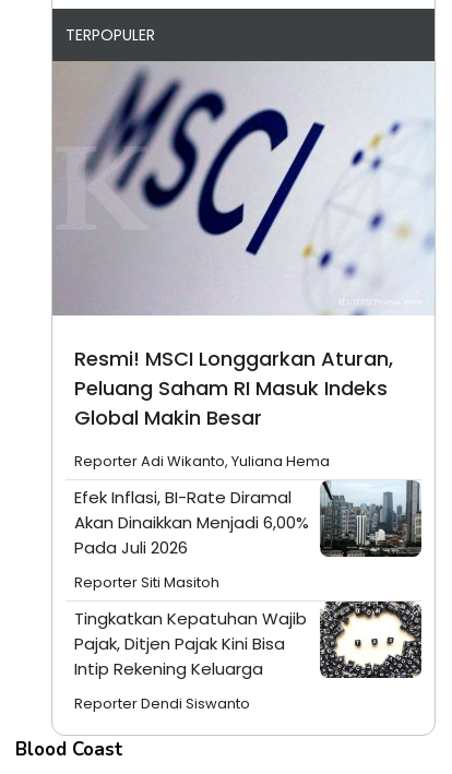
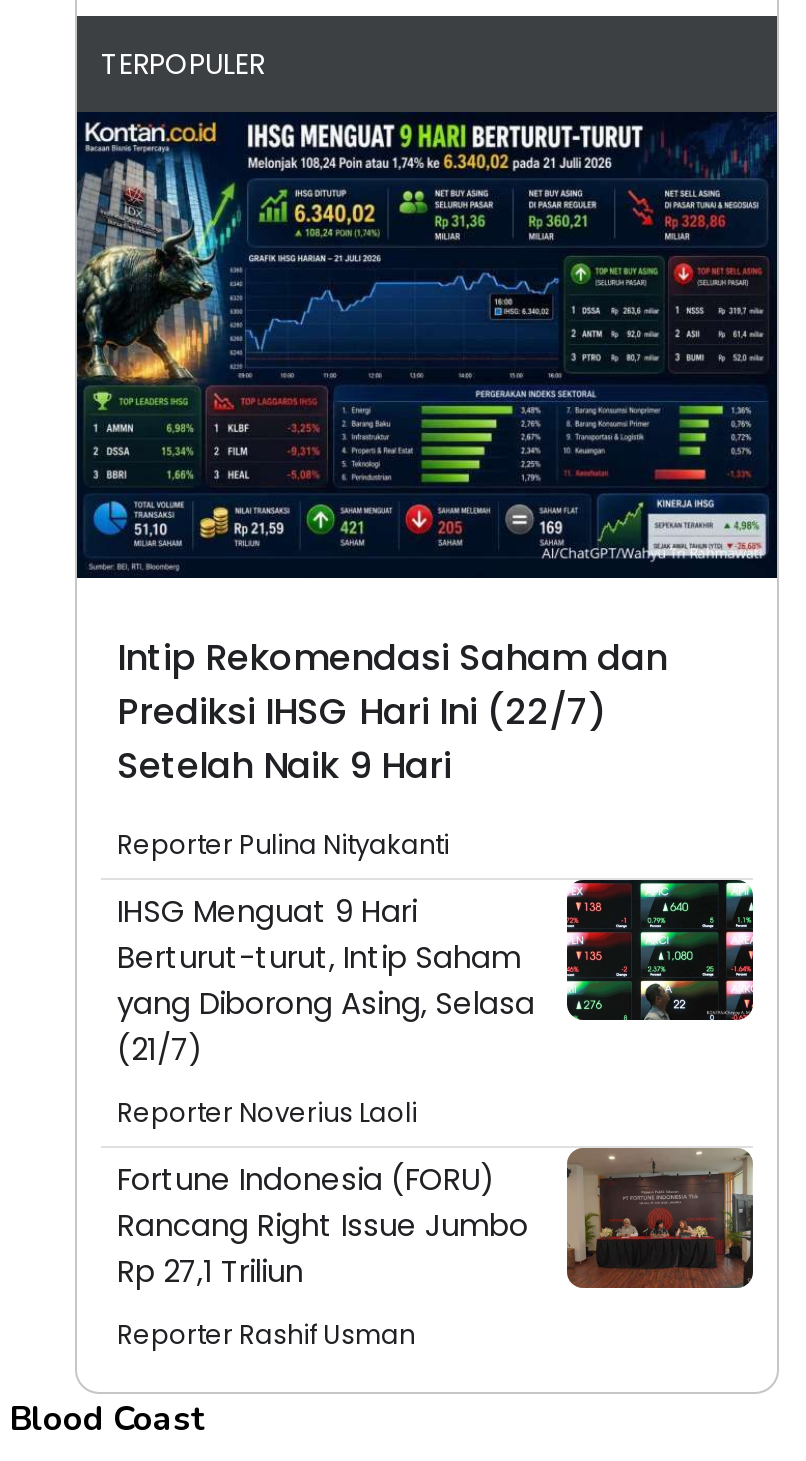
- [image]
- Resmi! MSCI Longgarkan Aturan,
- Peluang Saham RI Masuk Indeks
- Global Makin Besar
+ [image]
+ Intip Rekomendasi Saham dan
+ Prediksi IHSG Hari Ini (22/7)
+ Setelah Naik 9 Hari

- Reporter Adi Wikanto, Yuliana Hema
+ Reporter Pulina Nityakanti

- [image]
- Efek Inflasi, BI-Rate Diramal
- Akan Dinaikkan Menjadi 6,00%
- Pada Juli 2026
+ [image]
+ IHSG Menguat 9 Hari
+ Berturut-turut, Intip Saham
+ yang Diborong Asing, Selasa
+ (21/7)

- Reporter Siti Masitoh
+ Reporter Noverius Laoli

- [image]
- Tingkatkan Kepatuhan Wajib
- Pajak, Ditjen Pajak Kini Bisa
- Intip Rekening Keluarga
+ [image]
+ Fortune Indonesia (FORU)
+ Rancang Right Issue Jumbo
+ Rp 27,1 Triliun

- Reporter Dendi Siswanto
+ Reporter Rashif Usman
